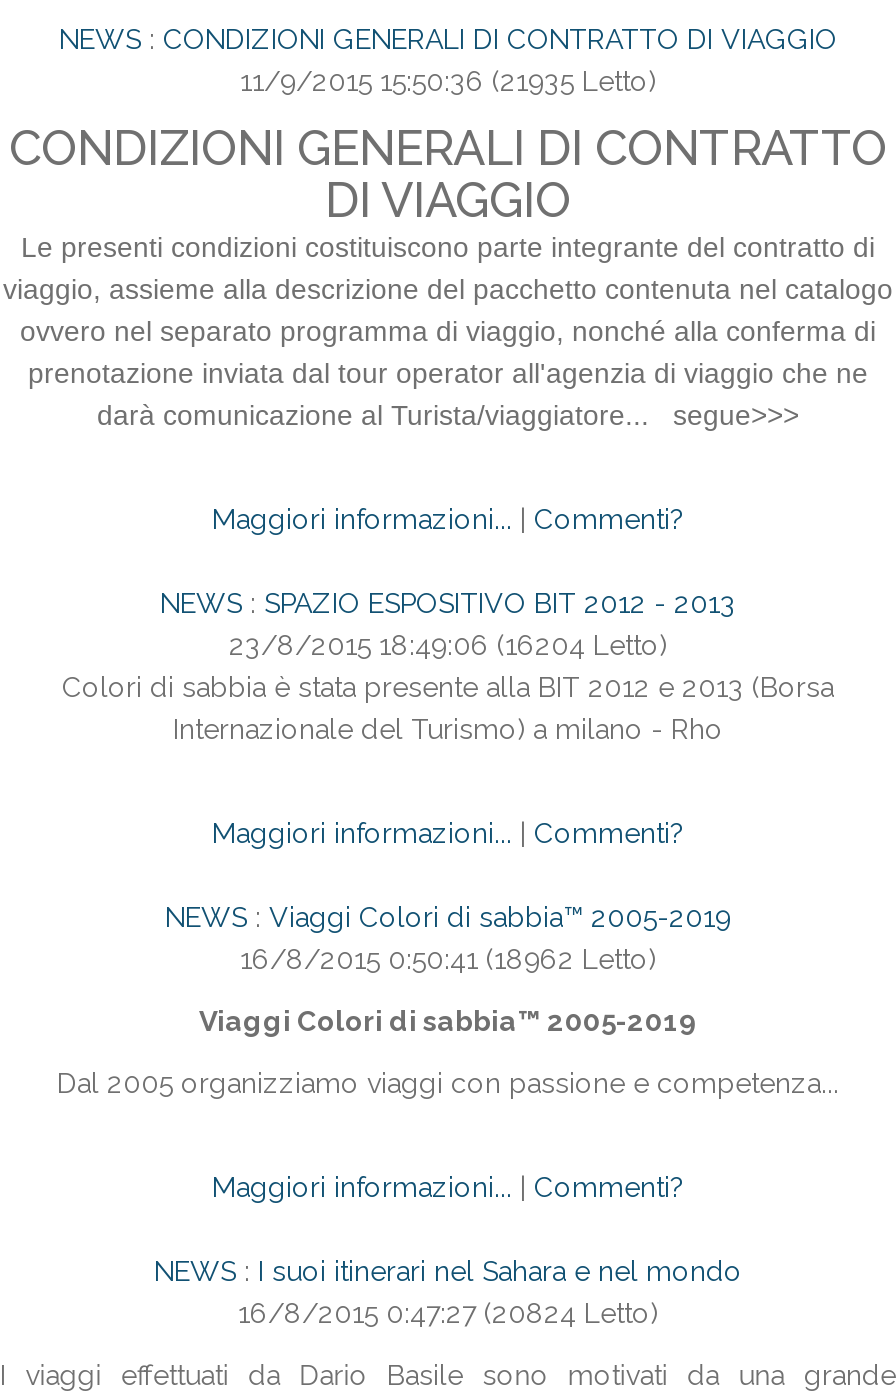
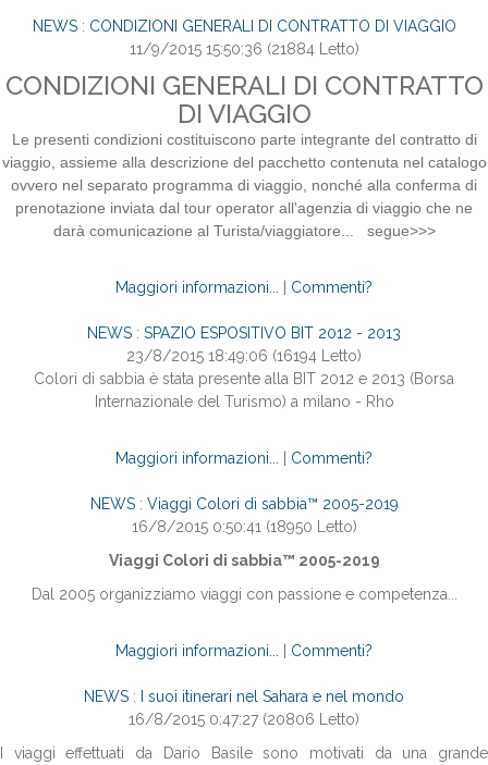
- 11/9/2015 15:50:36 (21935 Letto)
+ 11/9/2015 15:50:36 (21884 Letto)

- 23/8/2015 18:49:06 (16204 Letto)
+ 23/8/2015 18:49:06 (16194 Letto)

- 16/8/2015 0:50:41 (18962 Letto)
+ 16/8/2015 0:50:41 (18950 Letto)

- 16/8/2015 0:47:27 (20824 Letto)
+ 16/8/2015 0:47:27 (20806 Letto)
